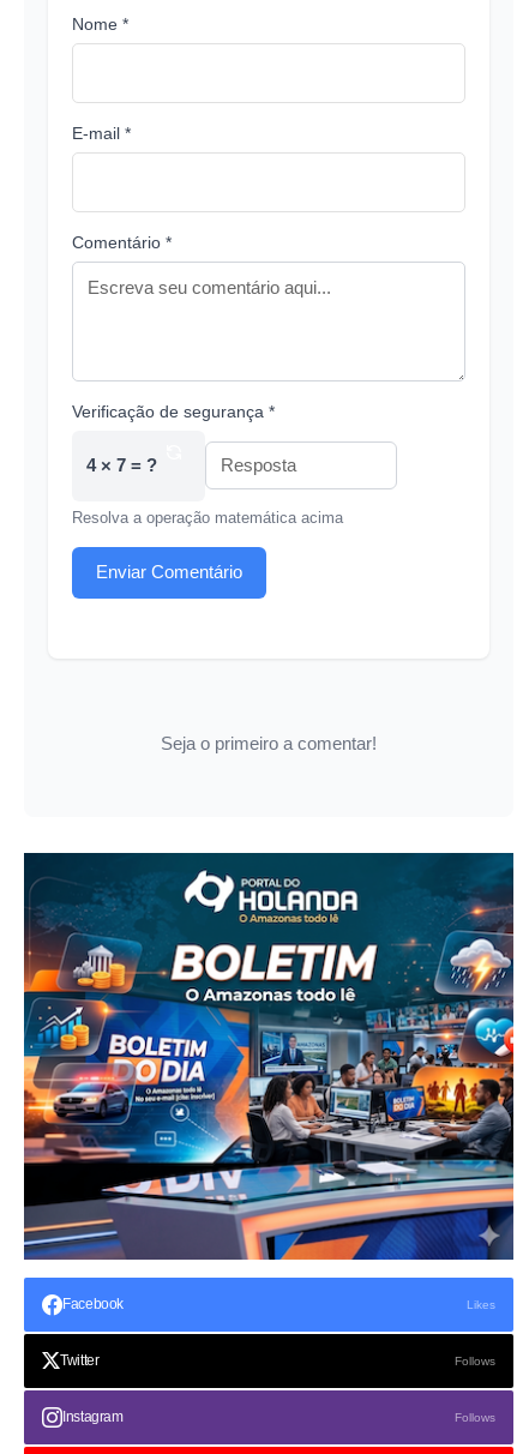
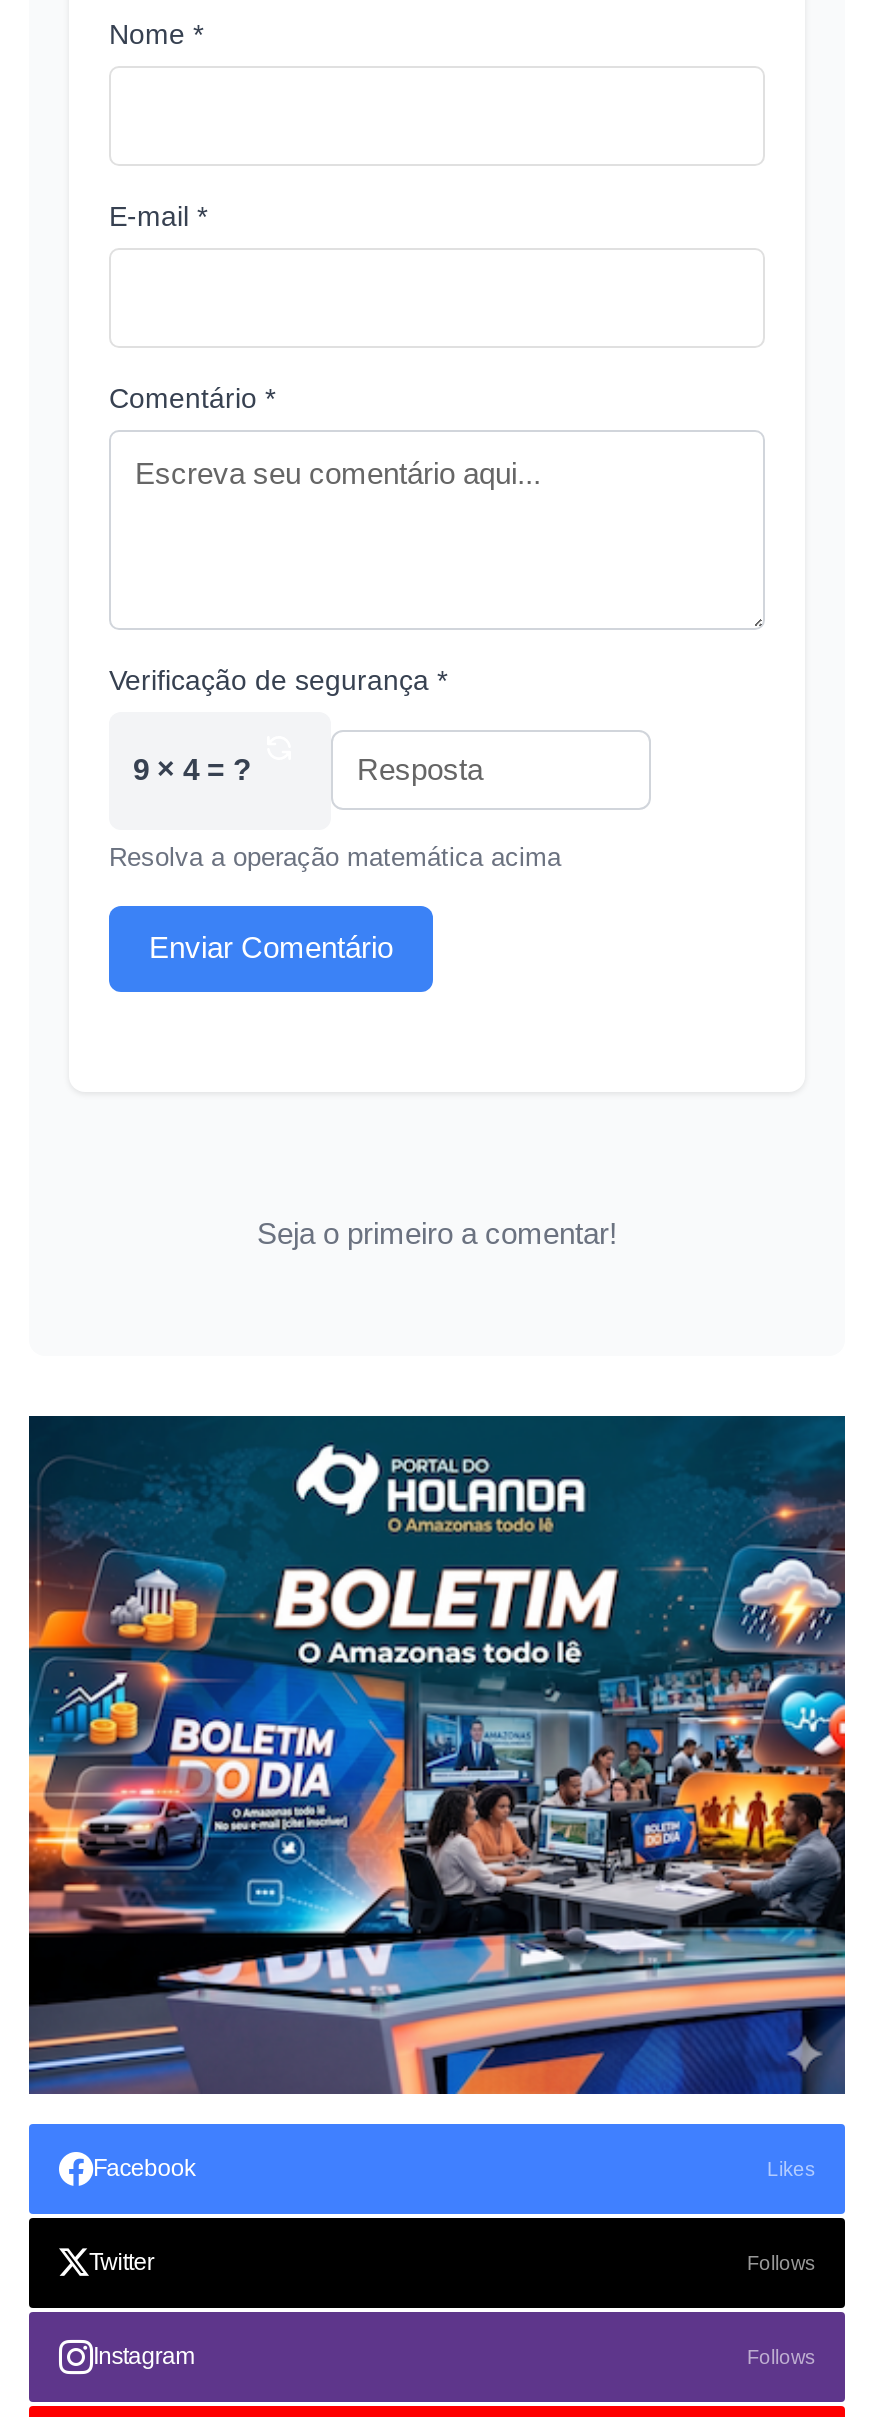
- 4 × 7 = ?
+ 9 × 4 = ?
